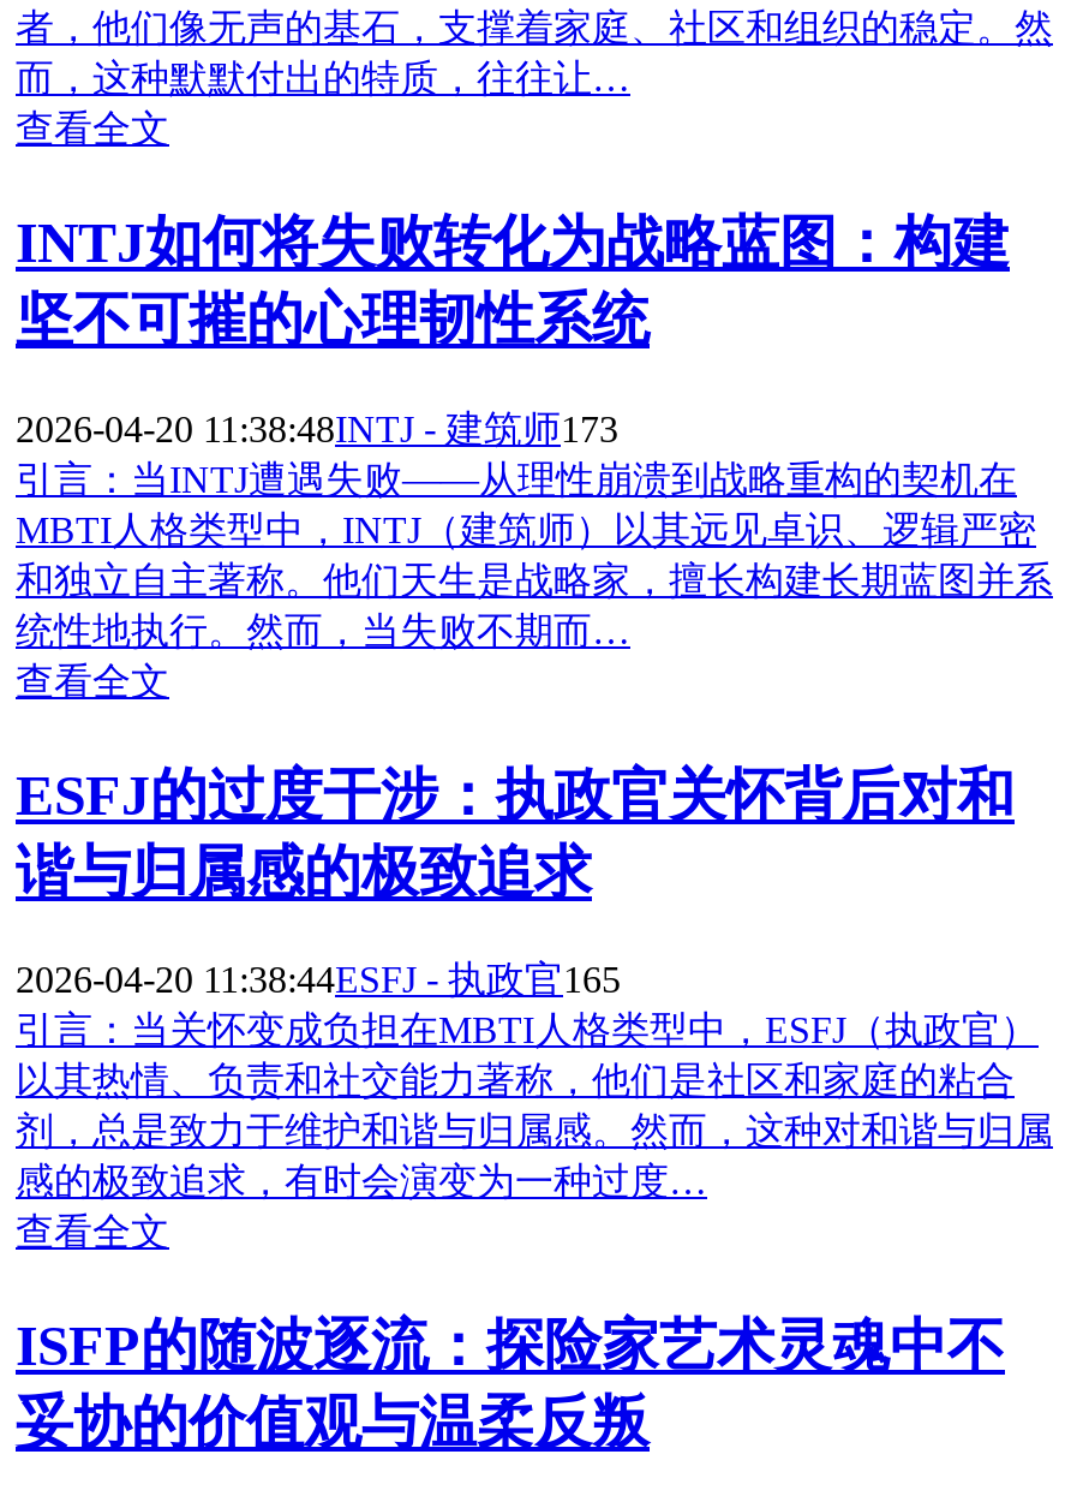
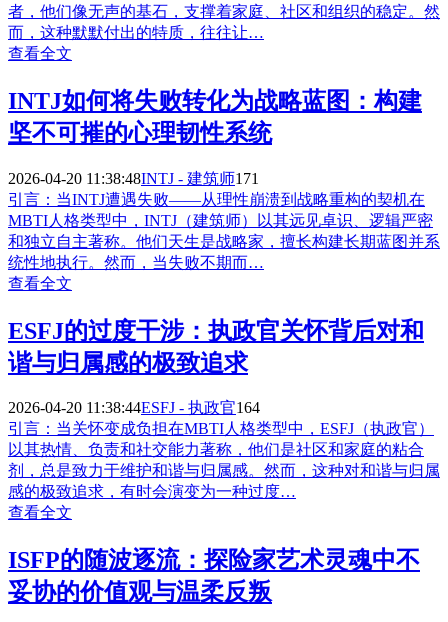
- 2026-04-20 11:38:48INTJ - 建筑师173
+ 2026-04-20 11:38:48INTJ - 建筑师171

- 2026-04-20 11:38:44ESFJ - 执政官165
+ 2026-04-20 11:38:44ESFJ - 执政官164
